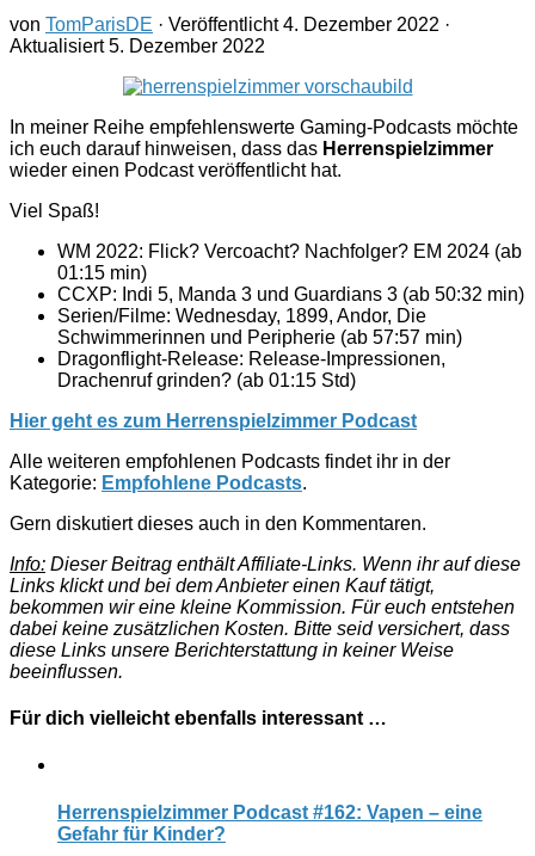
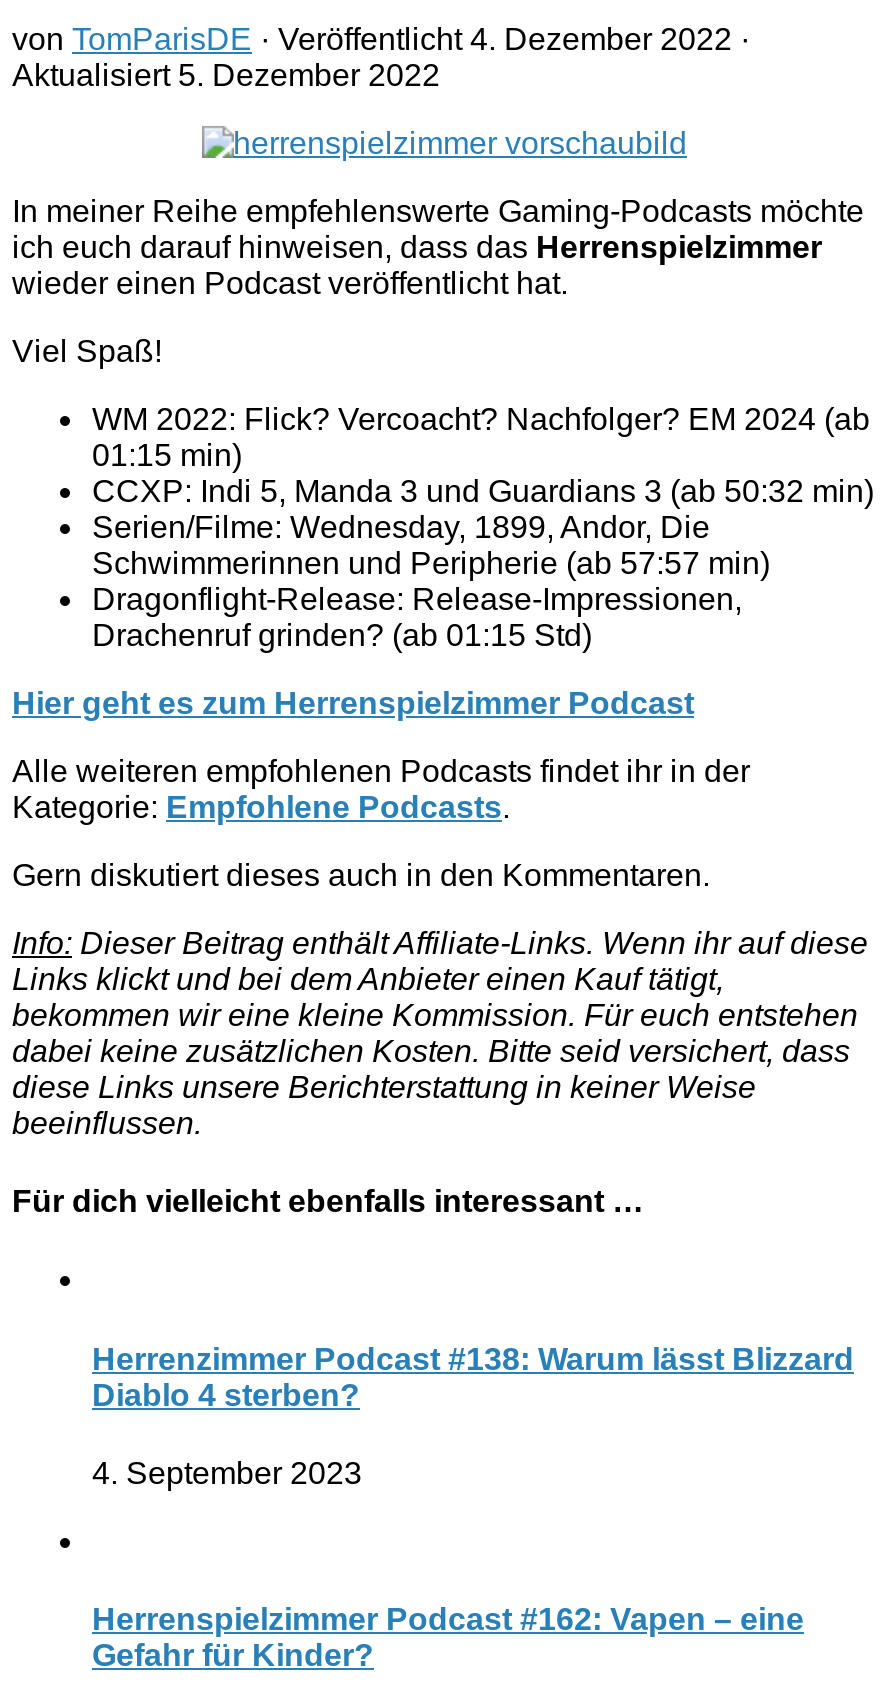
+ Herrenzimmer Podcast #138: Warum lässt Blizzard
+ Diablo 4 sterben?
+ 4. September 2023
